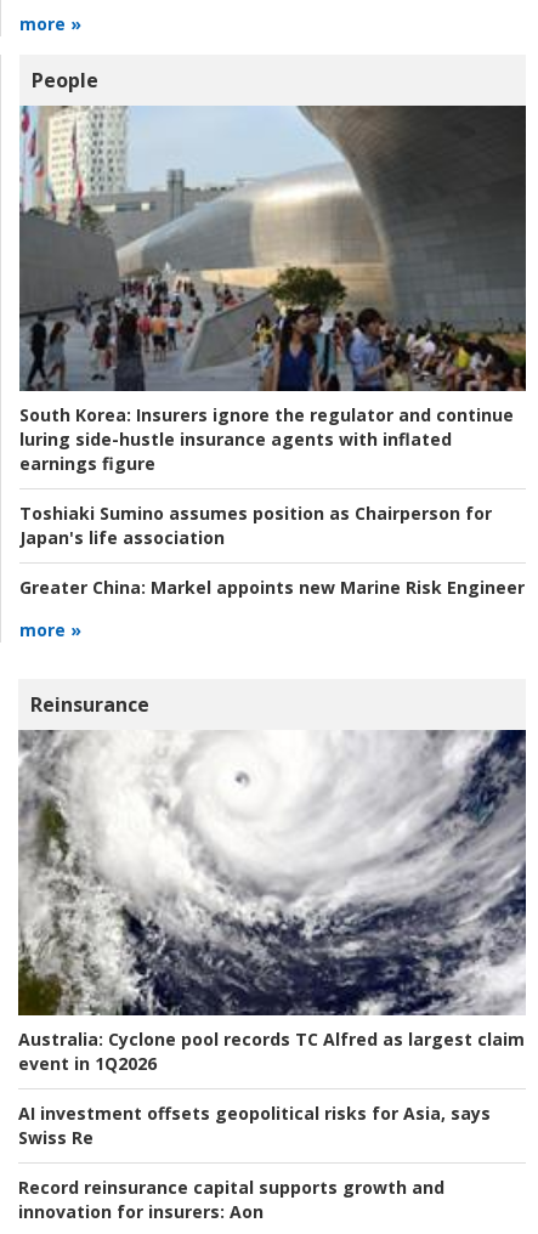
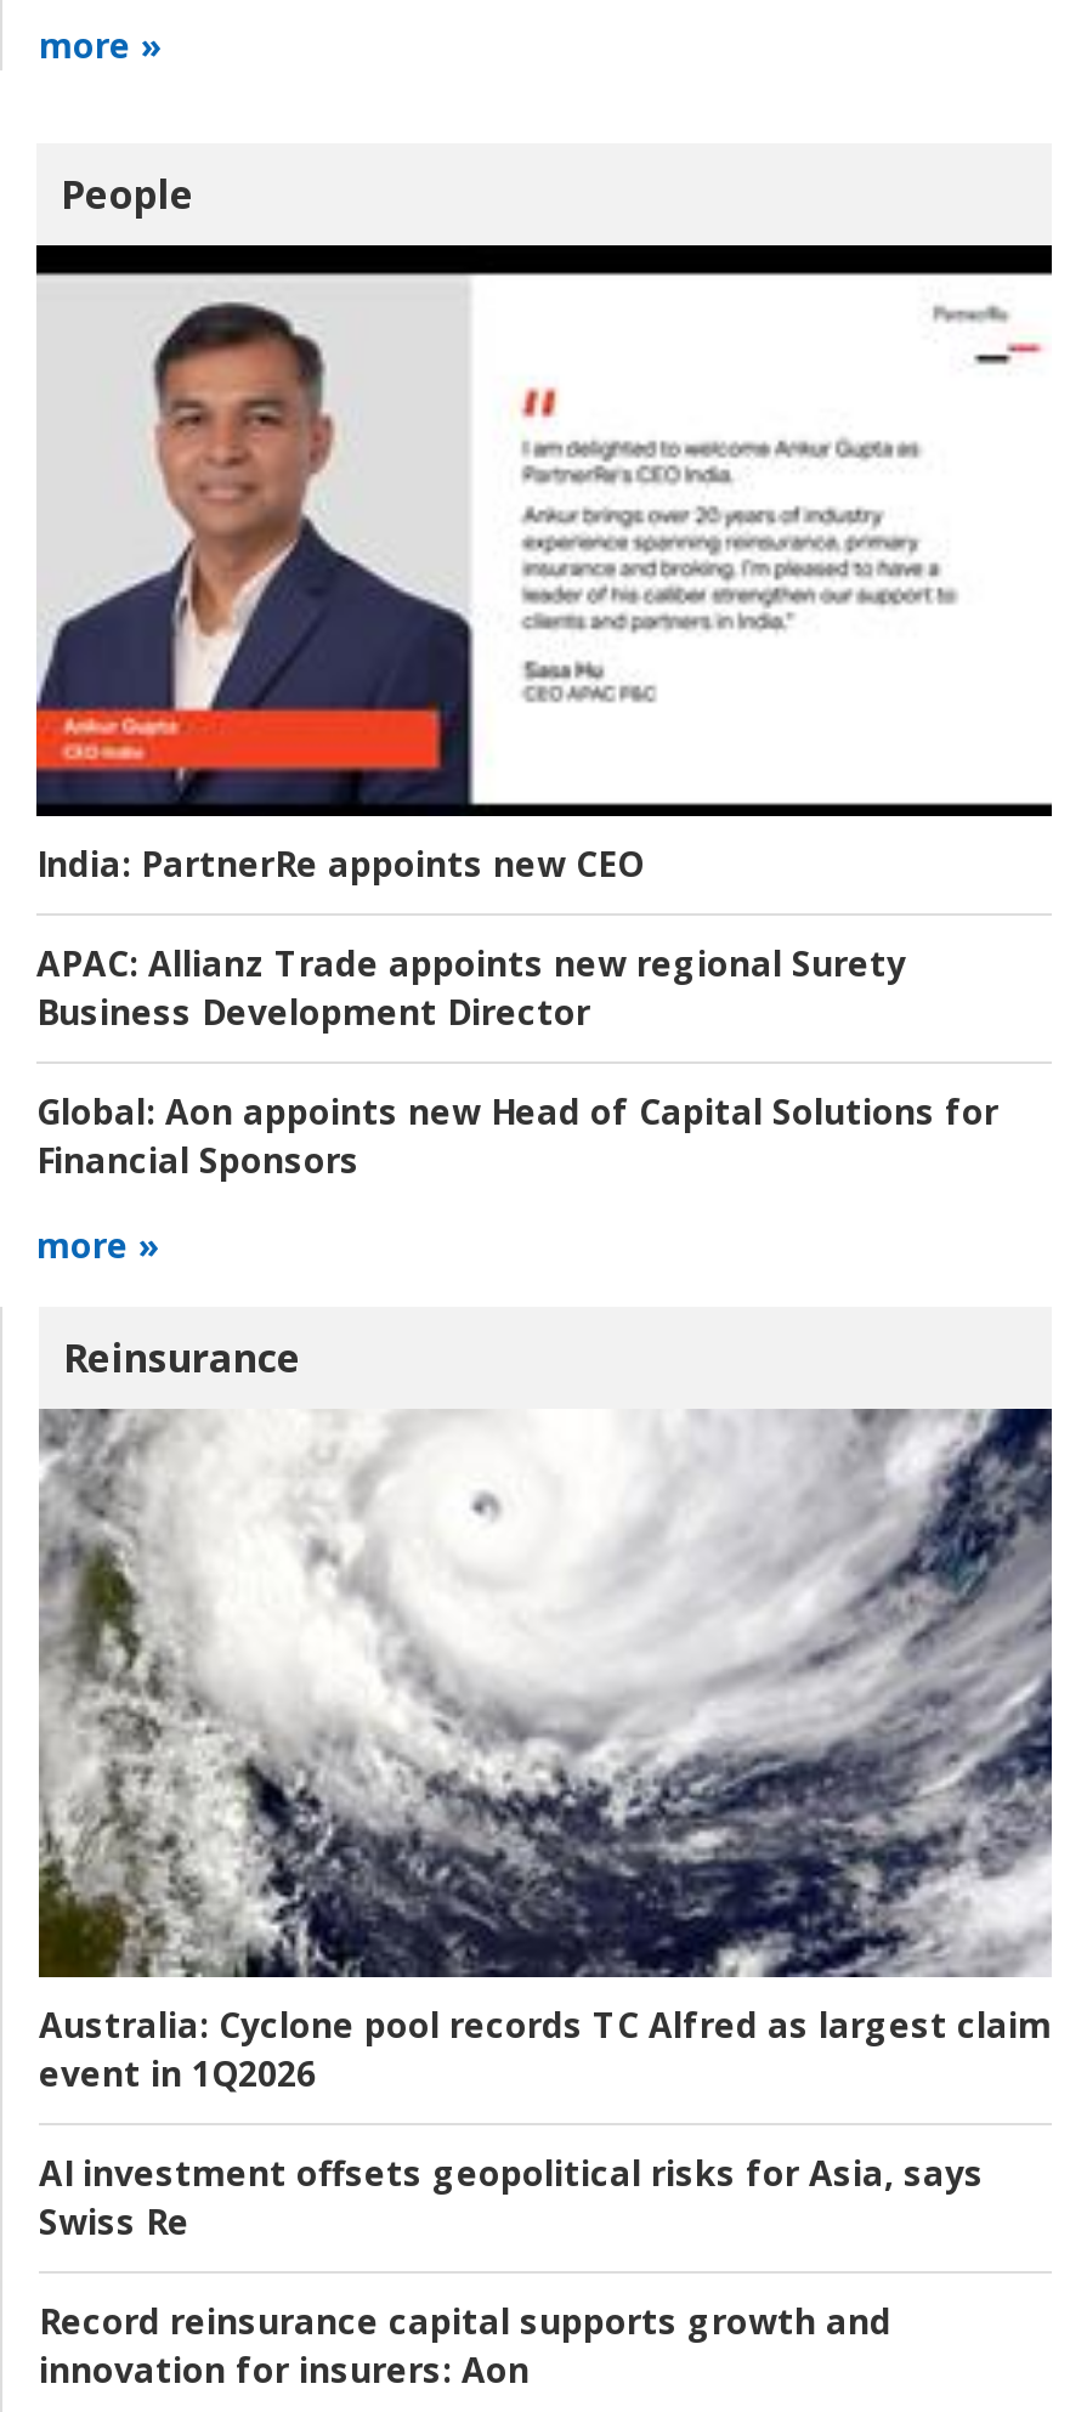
- [image]
- South Korea: Insurers ignore the regulator and continue
- luring side-hustle insurance agents with inflated
- earnings figure
+ [image]
+ India: PartnerRe appoints new CEO

- Toshiaki Sumino assumes position as Chairperson for
- Japan's life association
+ APAC: Allianz Trade appoints new regional Surety
+ Business Development Director

- Greater China: Markel appoints new Marine Risk Engineer
+ Global: Aon appoints new Head of Capital Solutions for
+ Financial Sponsors
